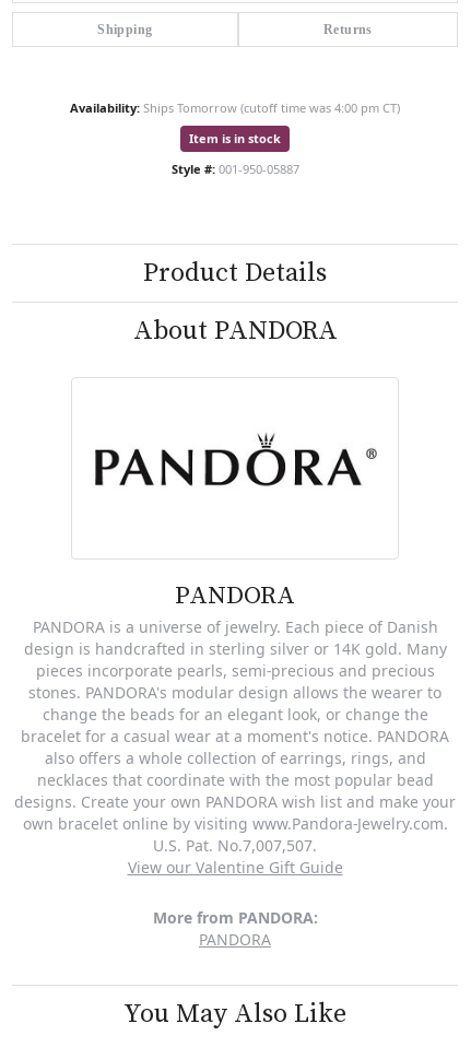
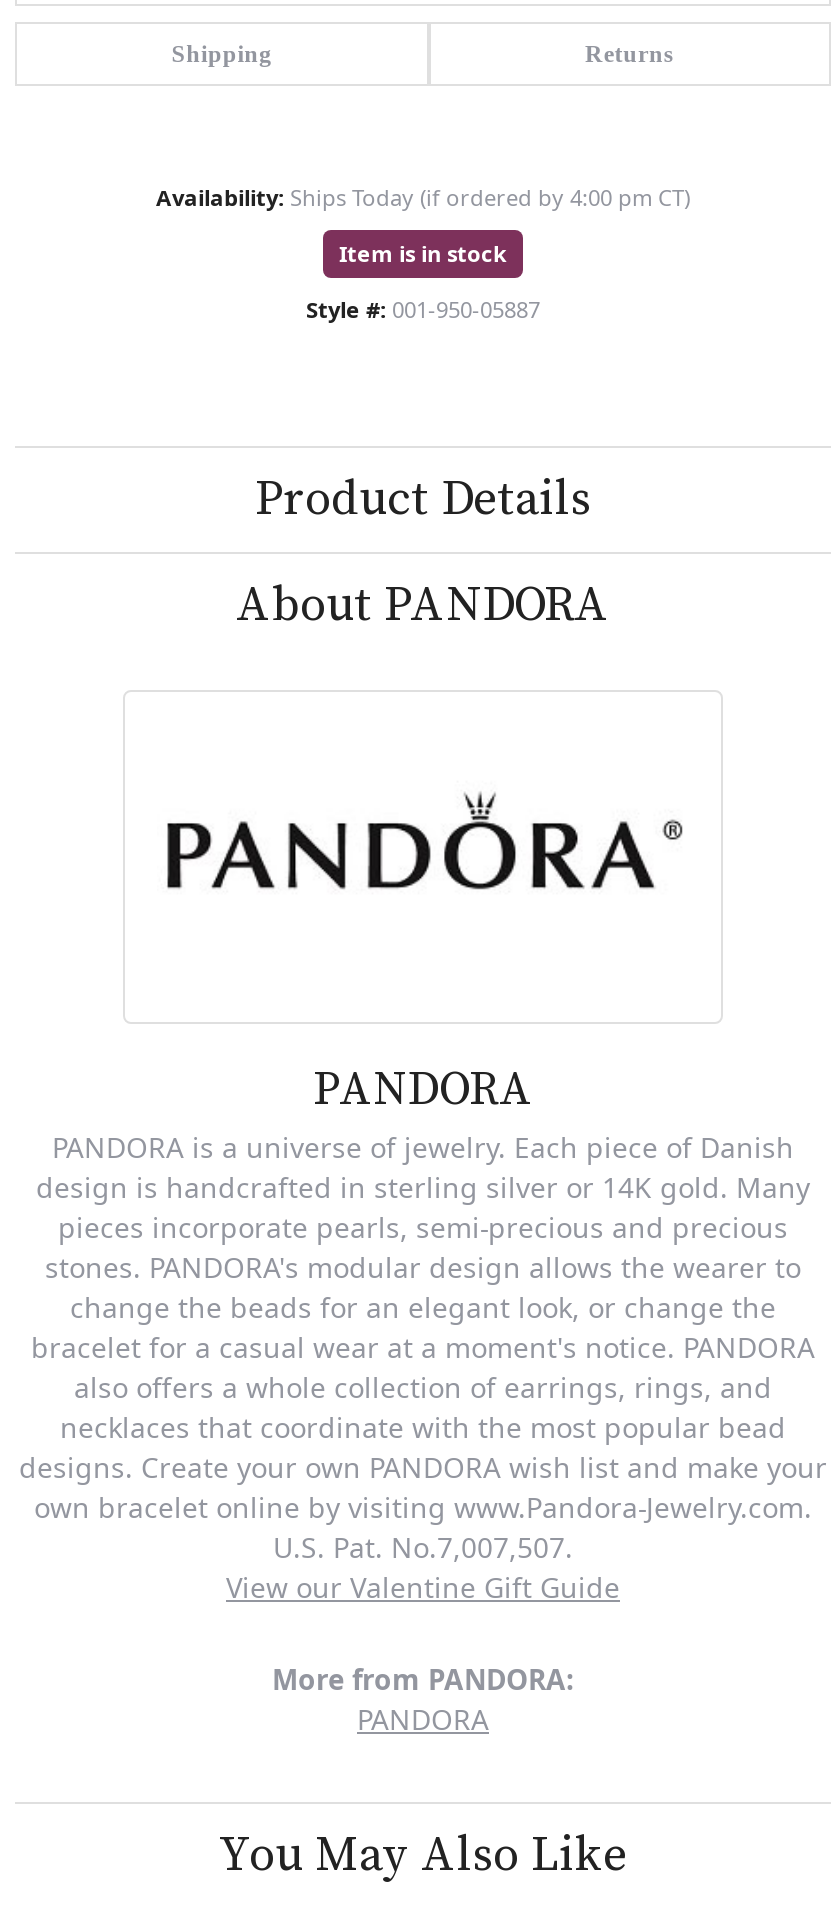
- Availability: Ships Tomorrow (cutoff time was 4:00 pm CT)
+ Availability: Ships Today (if ordered by 4:00 pm CT)
